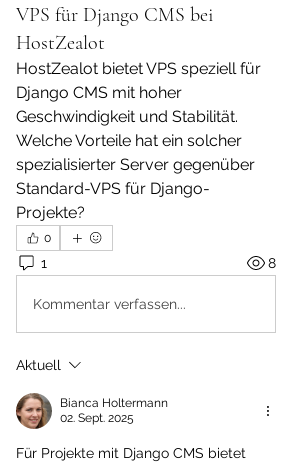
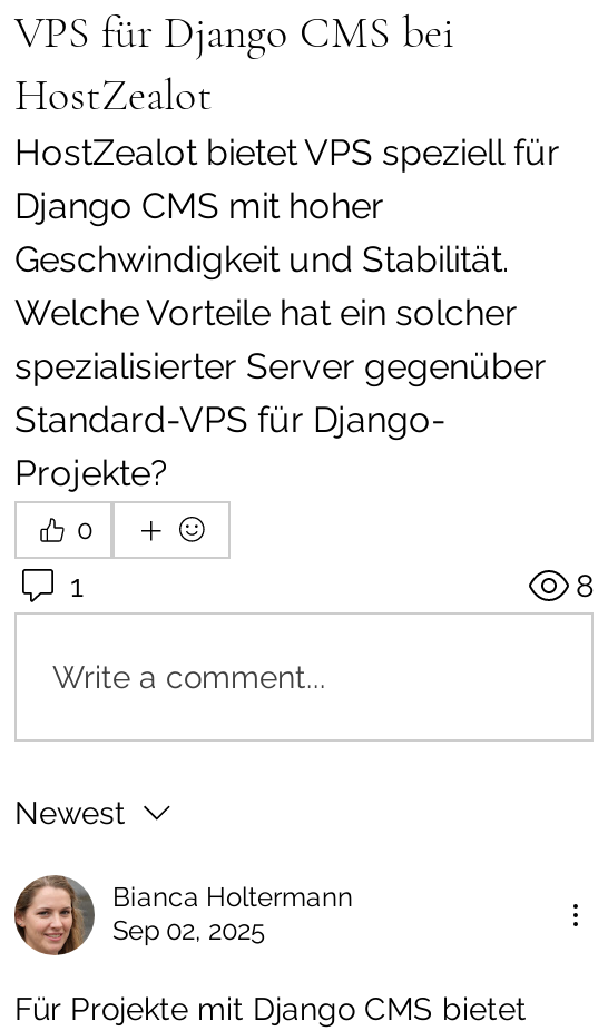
- Kommentar verfassen...
+ Write a comment...

- Aktuell
+ Newest

- 02. Sept. 2025
+ Sep 02, 2025
